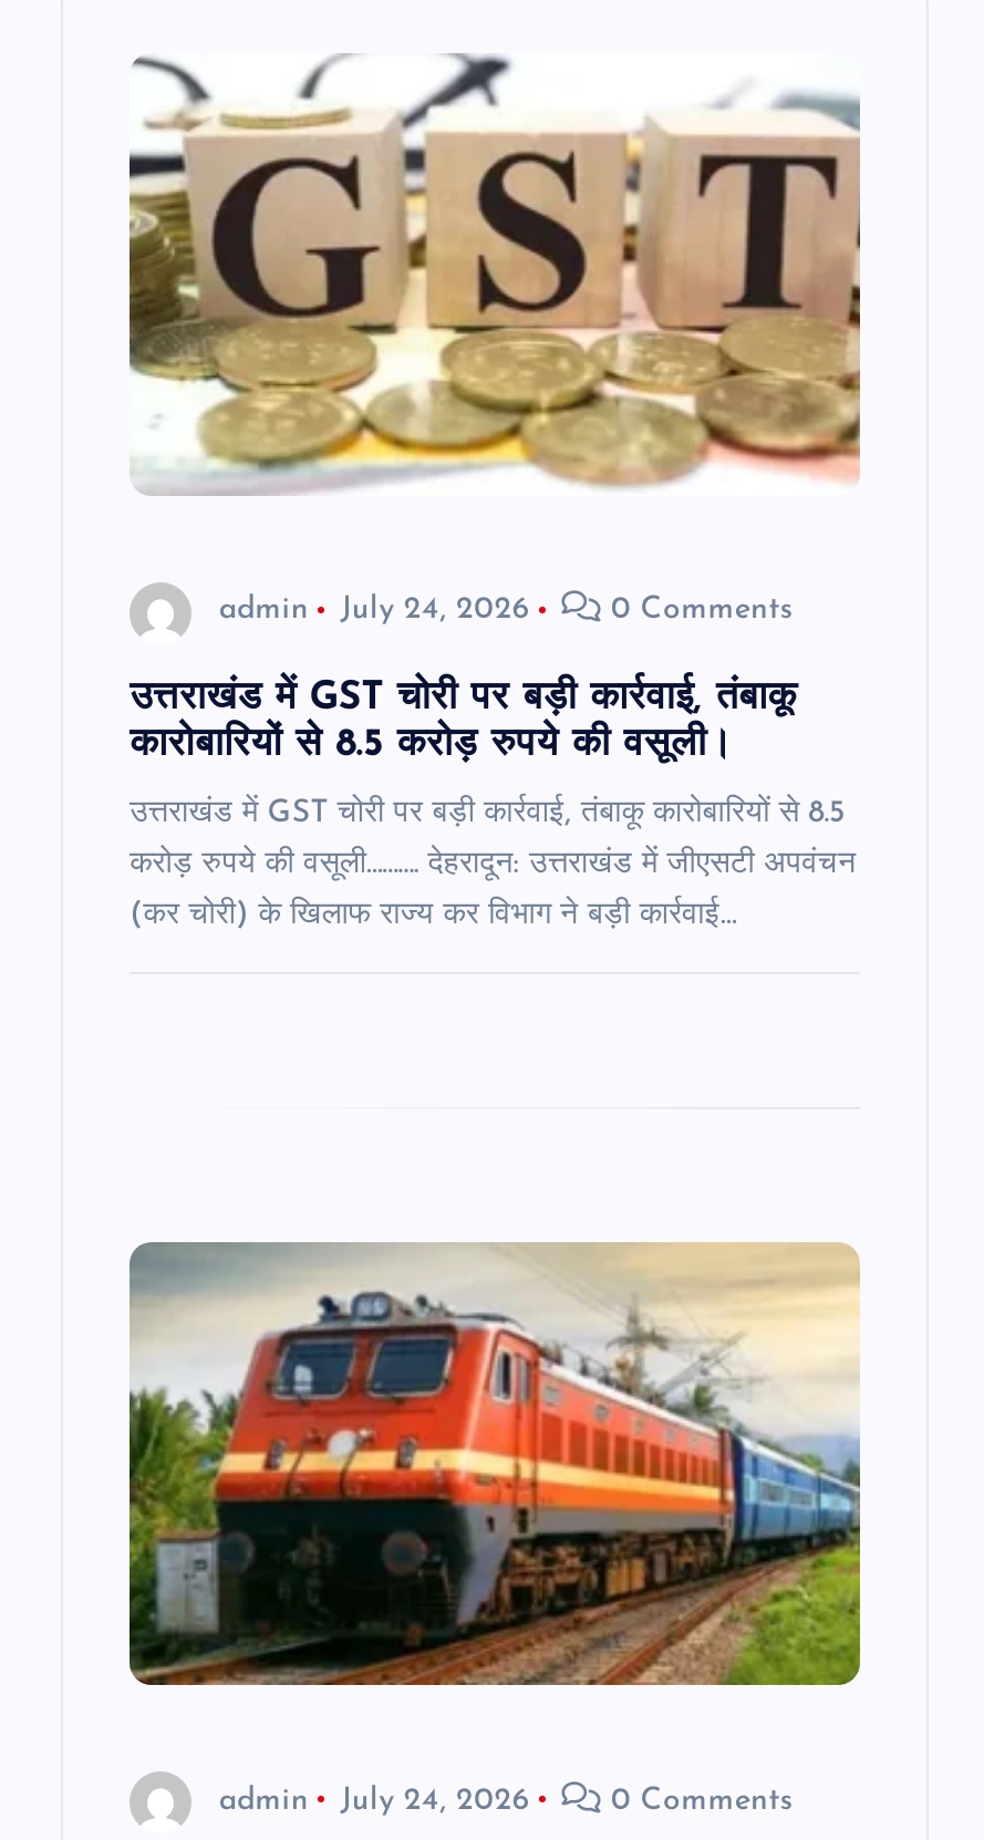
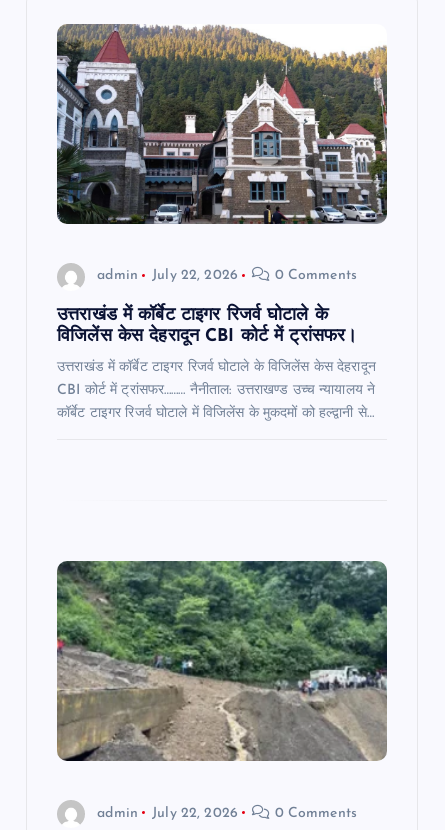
- [image]
+ [image]

- admin July 24, 2026
+ admin July 22, 2026

- उत्तराखंड में GST चोरी पर बड़ी कार्रवाई, तंबाकू
- कारोबारियों से 8.5 करोड़ रुपये की वसूली।
+ उत्तराखंड में कॉर्बेट टाइगर रिजर्व घोटाले के
+ विजिलेंस केस देहरादून CBI कोर्ट में ट्रांसफर।

- उत्तराखंड में GST चोरी पर बड़ी कार्रवाई, तंबाकू कारोबारियों से 8.5
+ उत्तराखंड में कॉर्बेट टाइगर रिजर्व घोटाले के विजिलेंस केस देहरादून

- करोड़ रुपये की वसूली………. देहरादून: उत्तराखंड में जीएसटी अपवंचन
+ CBI कोर्ट में ट्रांसफर……… नैनीताल: उत्तराखण्ड उच्च न्यायालय ने

- (कर चोरी) के खिलाफ राज्य कर विभाग ने बड़ी कार्रवाई…
+ कॉर्बेट टाइगर रिजर्व घोटाले में विजिलेंस के मुकदमों को हल्द्वानी से…

- [image]
+ [image]

- admin July 24, 2026
+ admin July 22, 2026
